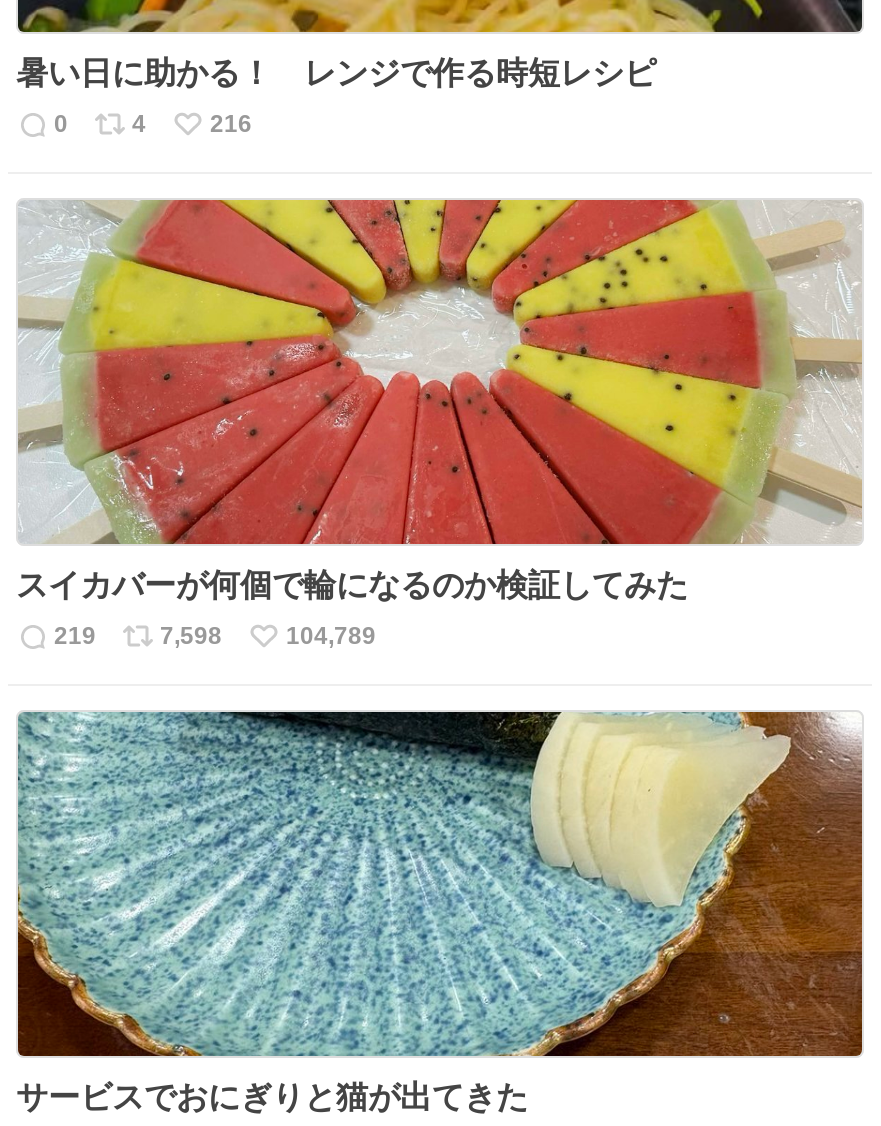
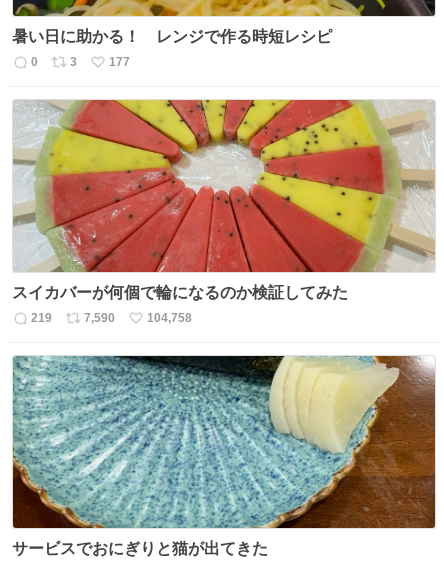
- 4
+ 3

- 216
+ 177

- 7,598
+ 7,590

- 104,789
+ 104,758
